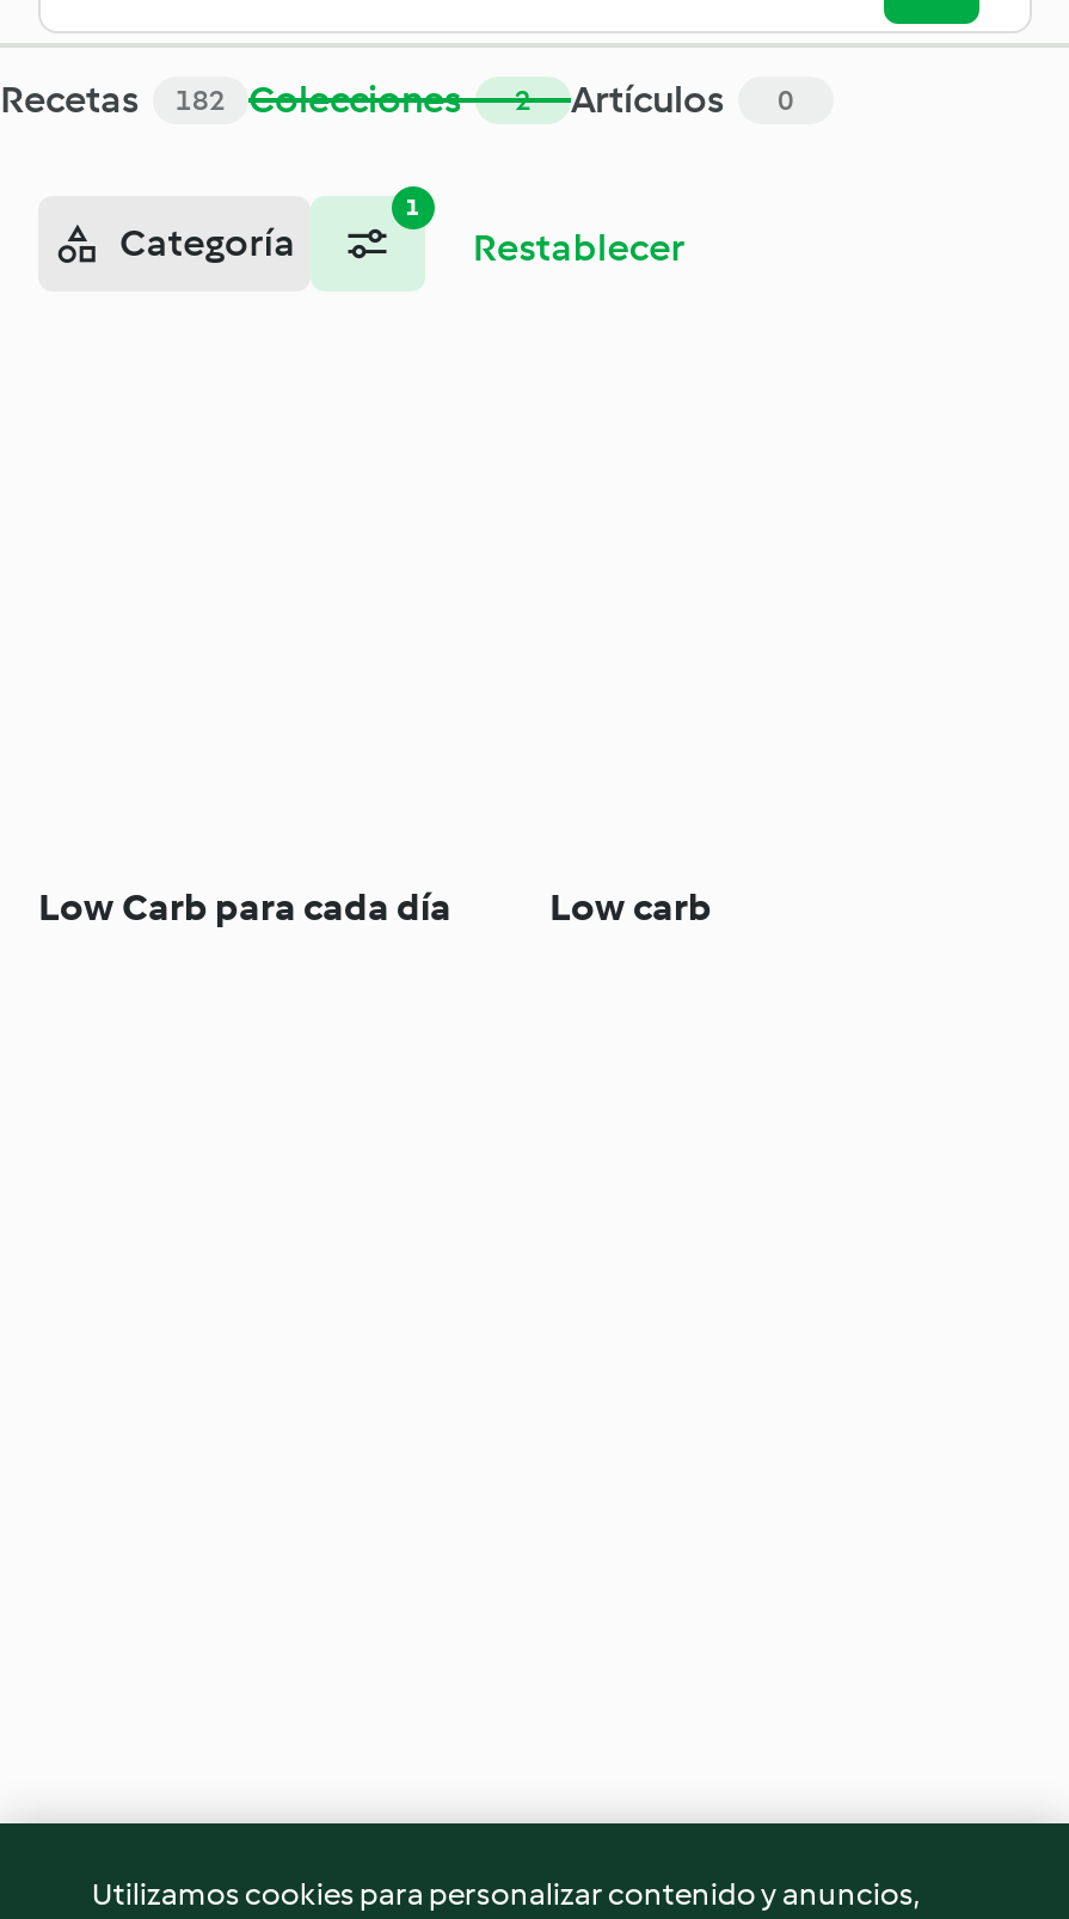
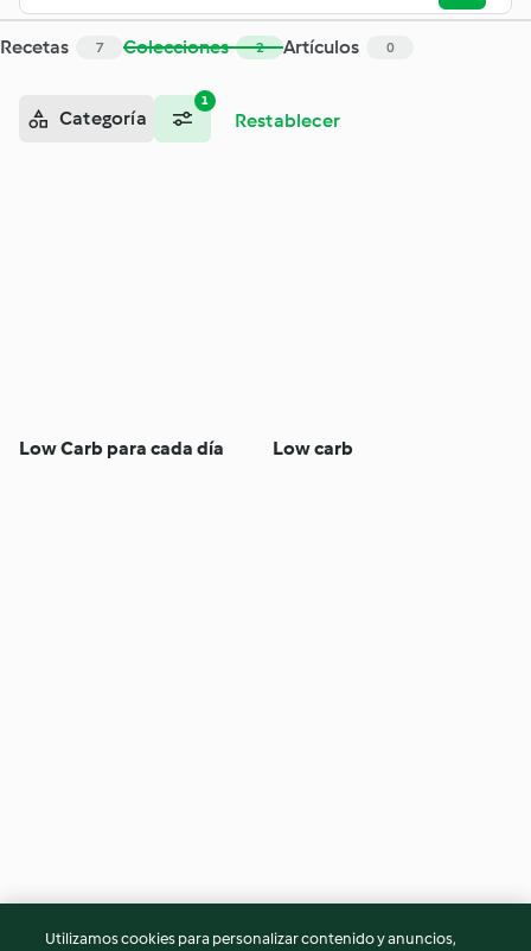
- Recetas 182 Colecciones 2 Artículos 0
+ Recetas 7 Colecciones 2 Artículos 0
